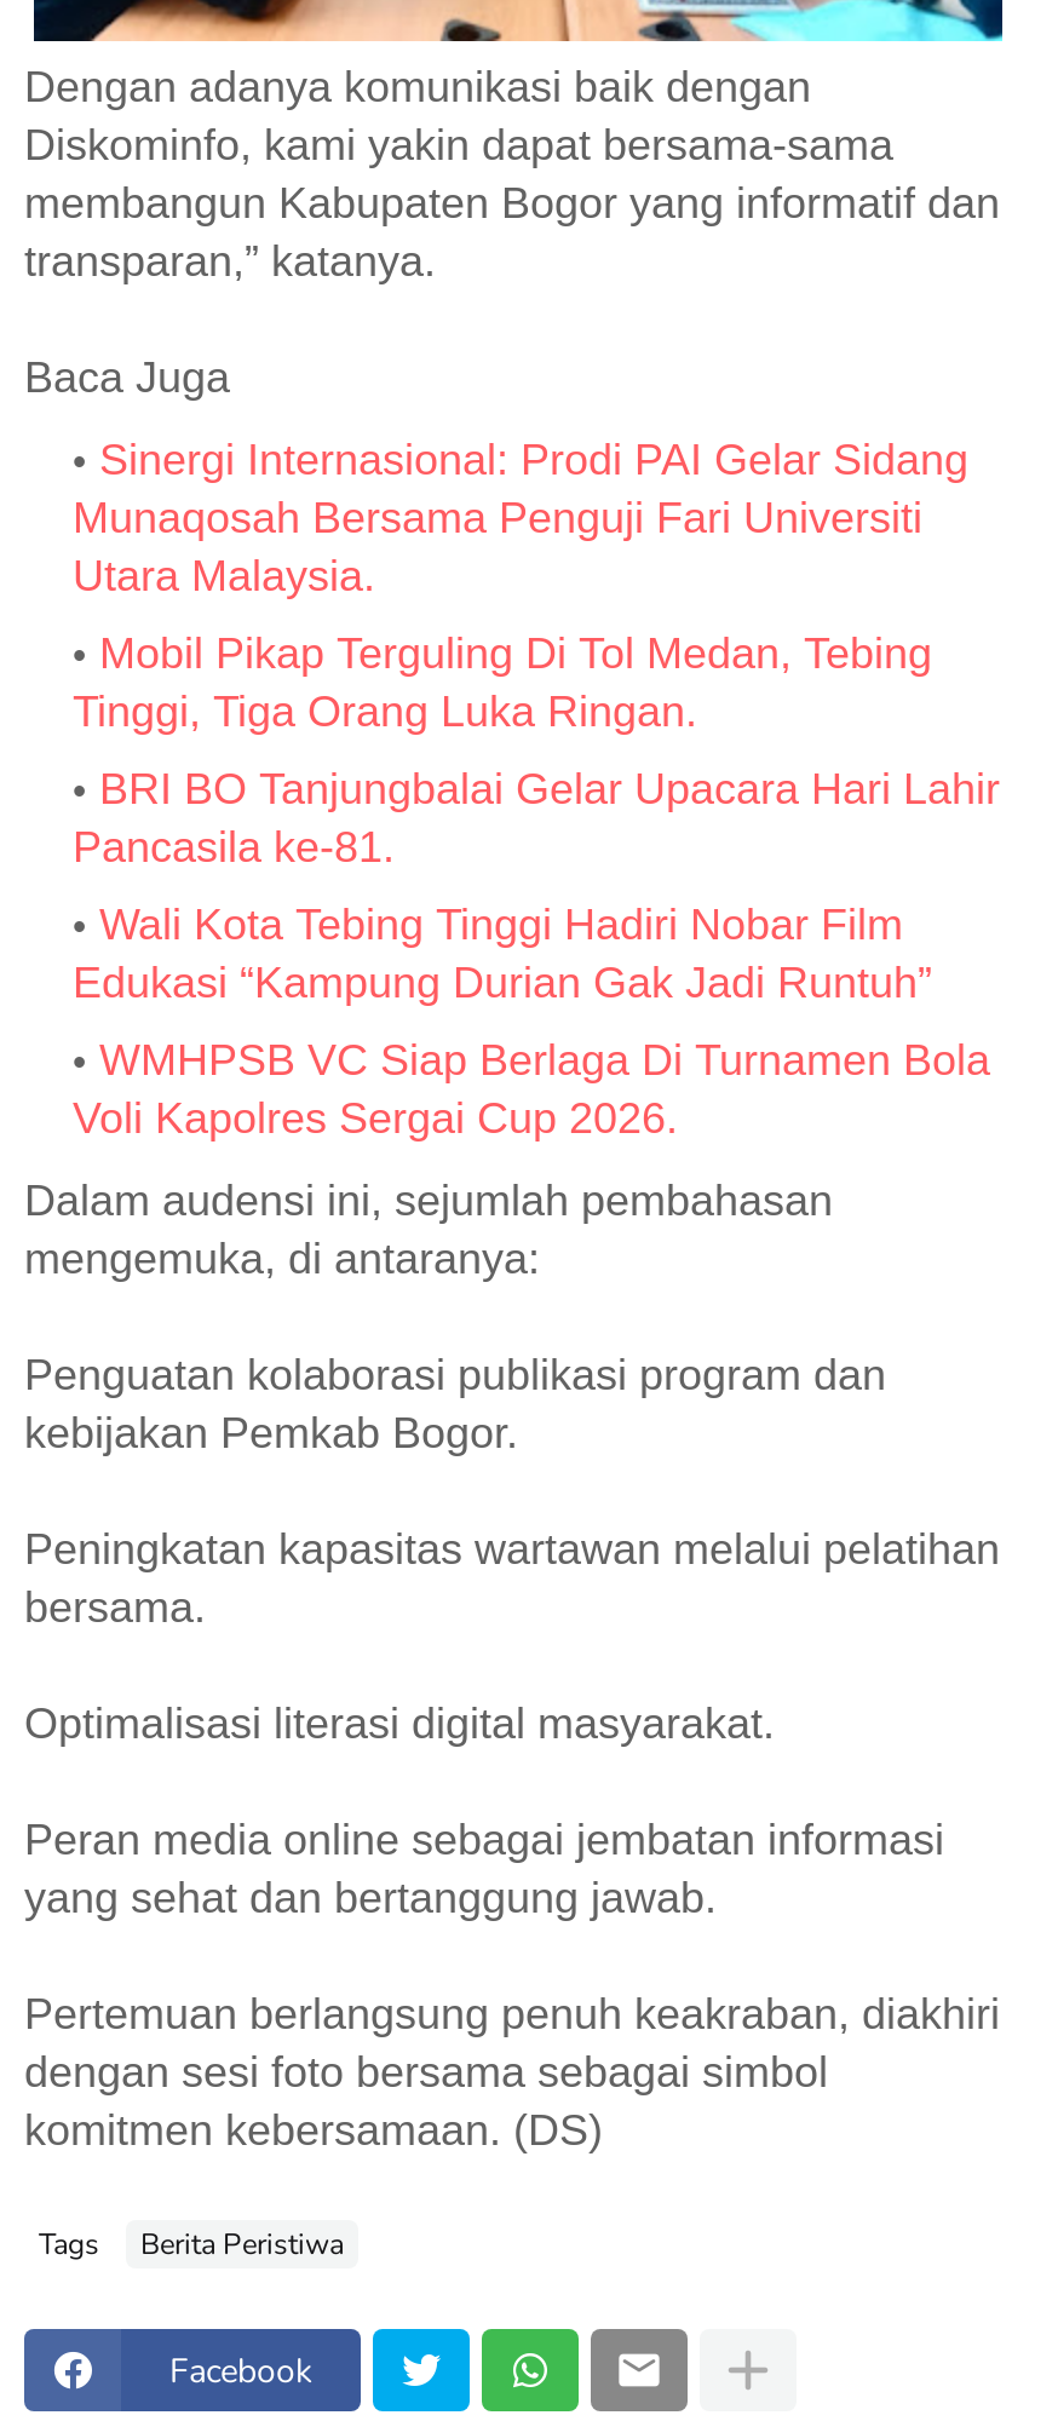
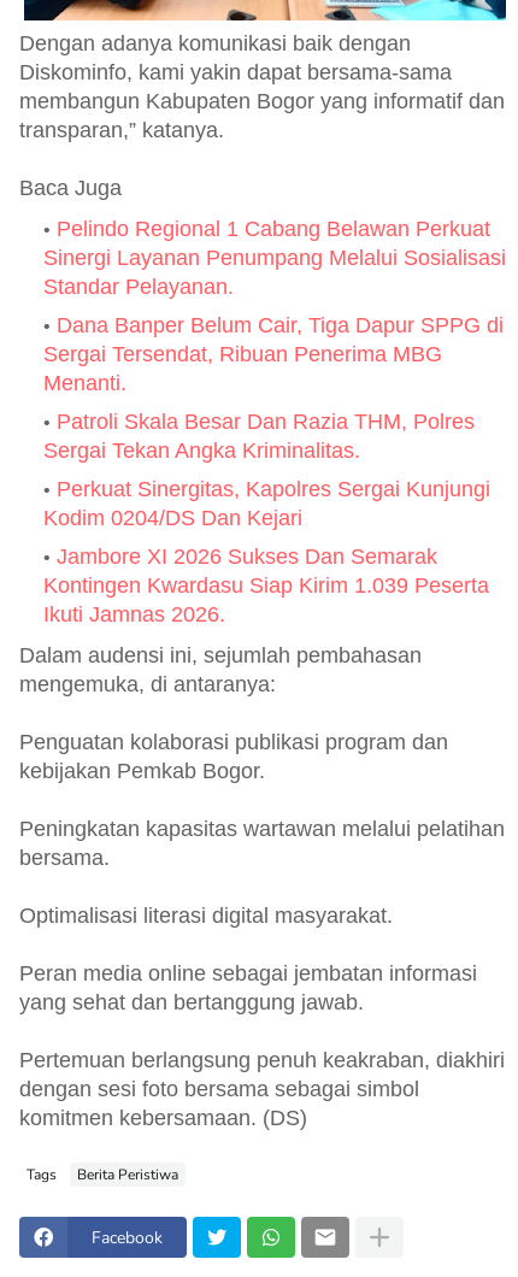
- Sinergi Internasional: Prodi PAI Gelar Sidang
- Munaqosah Bersama Penguji Fari Universiti
- Utara Malaysia.
+ Pelindo Regional 1 Cabang Belawan Perkuat
+ Sinergi Layanan Penumpang Melalui Sosialisasi
+ Standar Pelayanan.

- Mobil Pikap Terguling Di Tol Medan, Tebing
- Tinggi, Tiga Orang Luka Ringan.
+ Dana Banper Belum Cair, Tiga Dapur SPPG di
+ Sergai Tersendat, Ribuan Penerima MBG
+ Menanti.

- BRI BO Tanjungbalai Gelar Upacara Hari Lahir
- Pancasila ke-81.
+ Patroli Skala Besar Dan Razia THM, Polres
+ Sergai Tekan Angka Kriminalitas.

- Wali Kota Tebing Tinggi Hadiri Nobar Film
- Edukasi “Kampung Durian Gak Jadi Runtuh”
+ Perkuat Sinergitas, Kapolres Sergai Kunjungi
+ Kodim 0204/DS Dan Kejari

- WMHPSB VC Siap Berlaga Di Turnamen Bola
- Voli Kapolres Sergai Cup 2026.
+ Jambore XI 2026 Sukses Dan Semarak
+ Kontingen Kwardasu Siap Kirim 1.039 Peserta
+ Ikuti Jamnas 2026.
